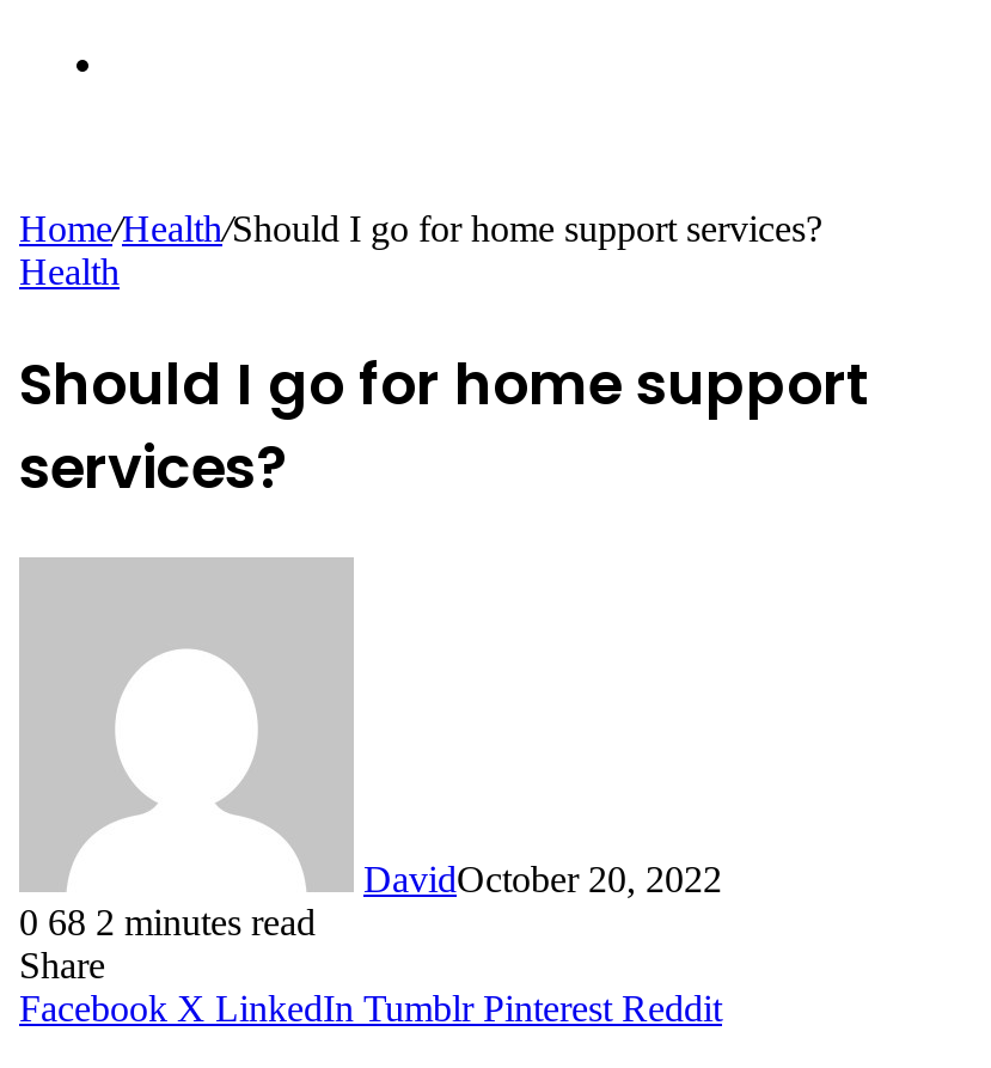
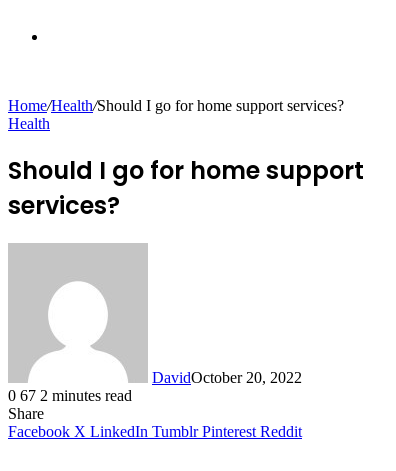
- 0 68 2 minutes read
+ 0 67 2 minutes read
